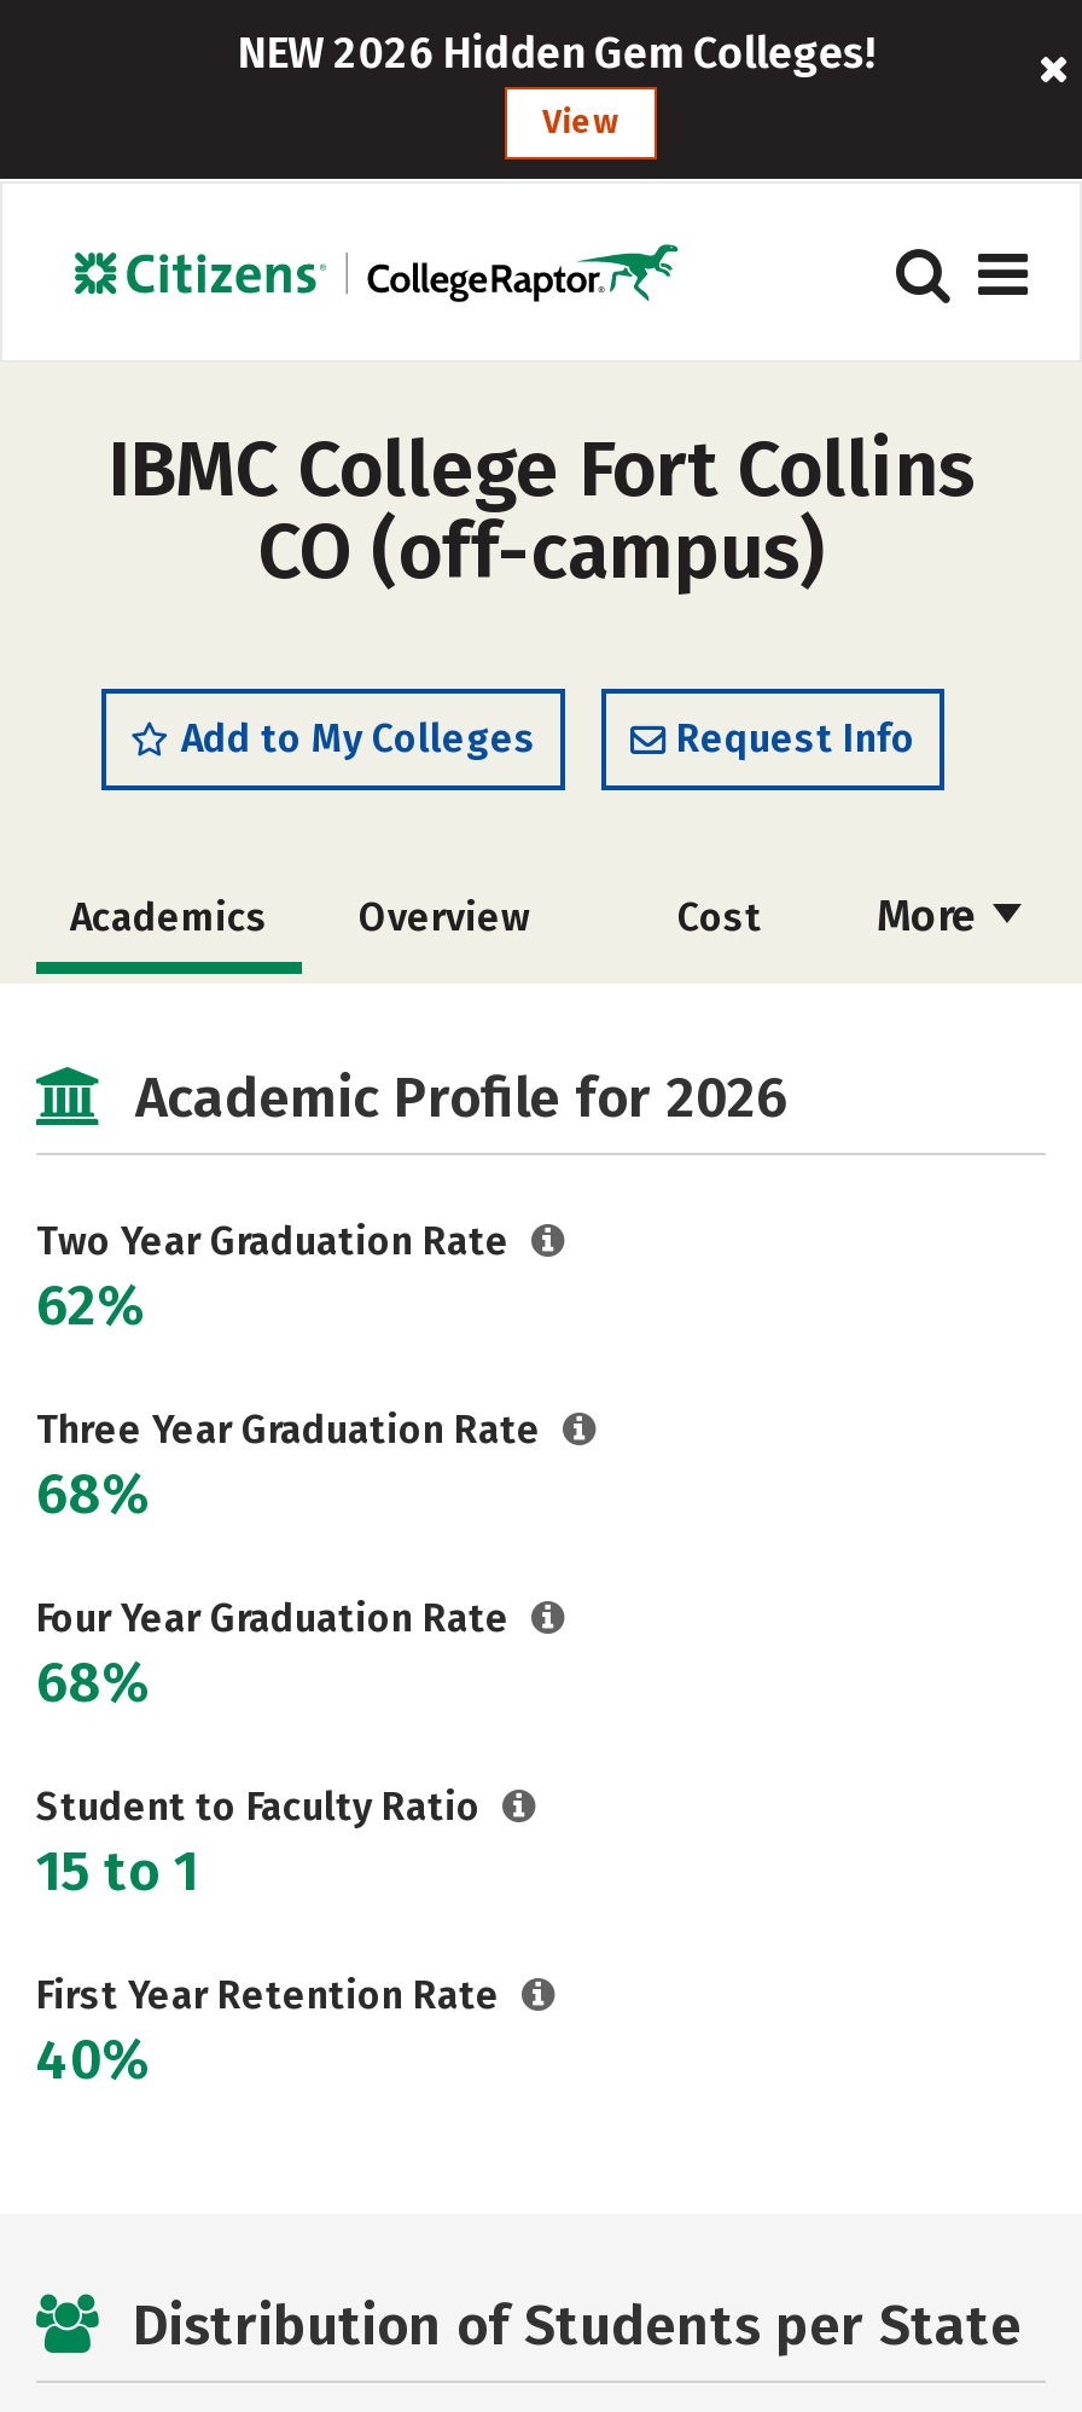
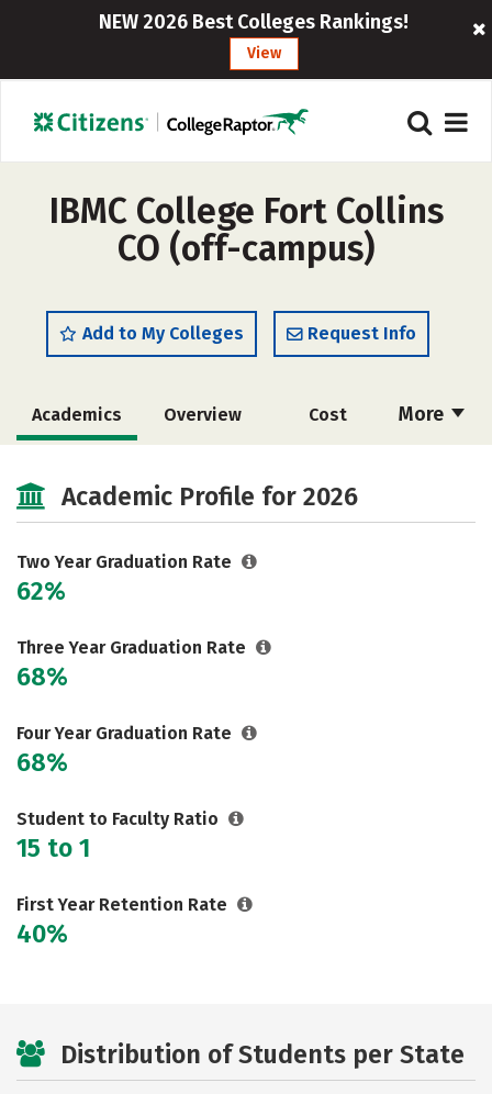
- NEW 2026 Hidden Gem Colleges!
+ NEW 2026 Best Colleges Rankings!
